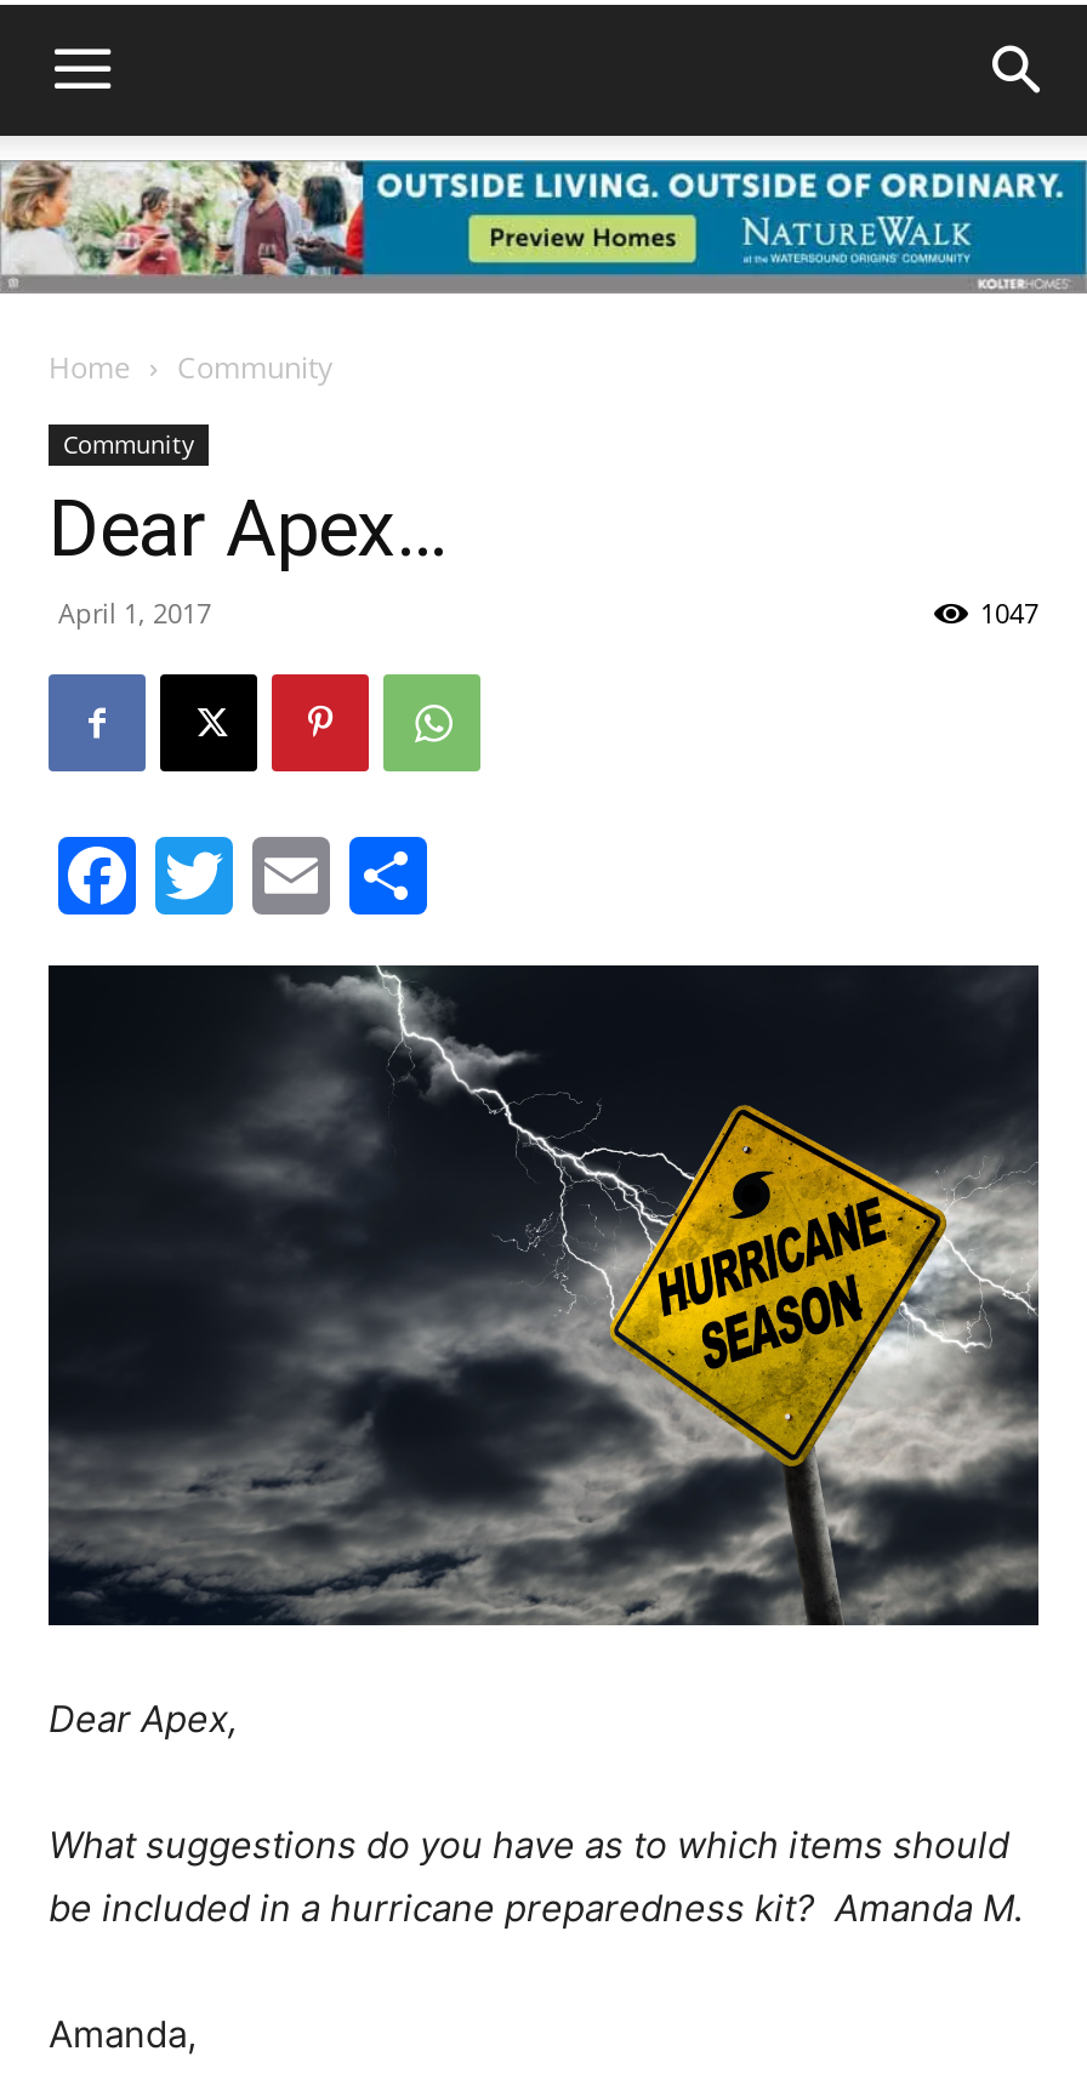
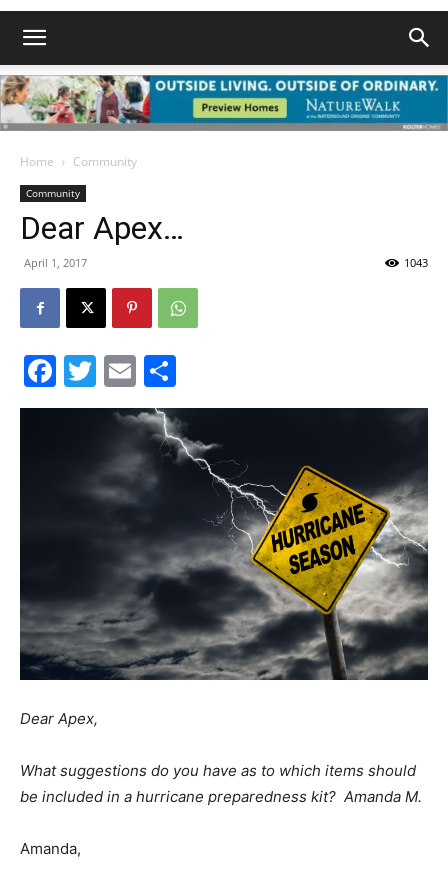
- 1047
+ 1043
